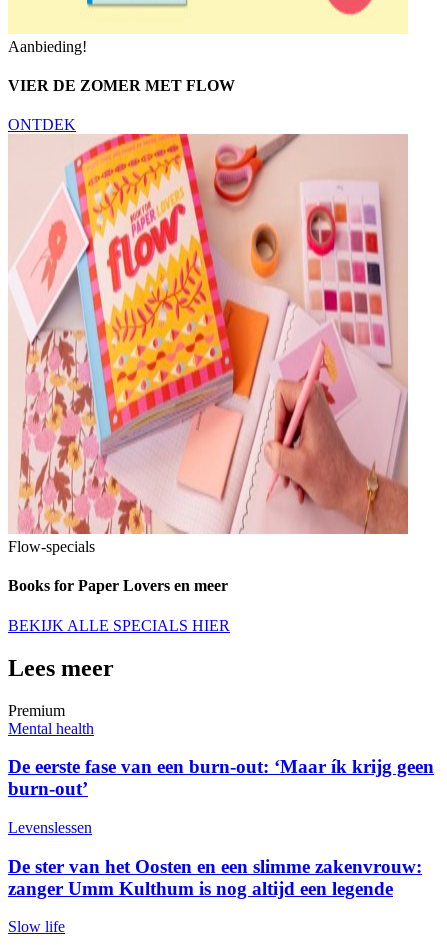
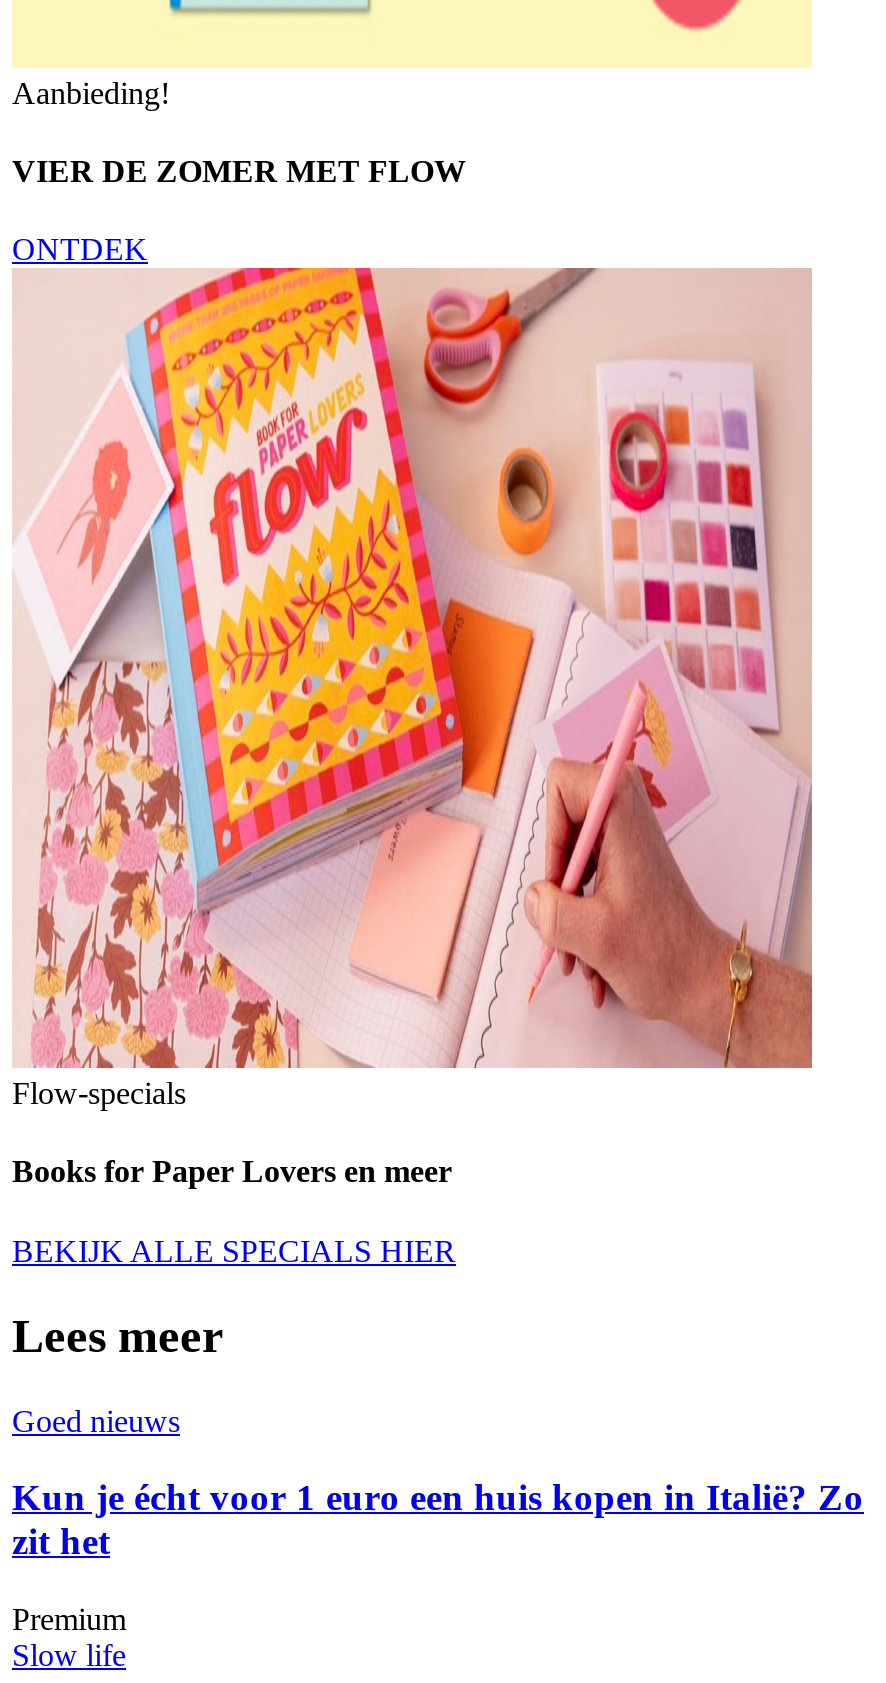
+ Goed nieuws
+ Kun je écht voor 1 euro een huis kopen in Italië? Zo
+ zit het

moved down: Premium

- Mental health
- De eerste fase van een burn-out: ‘Maar ík krijg geen
- burn-out’
- Levenslessen
- De ster van het Oosten en een slimme zakenvrouw:
- zanger Umm Kulthum is nog altijd een legende
